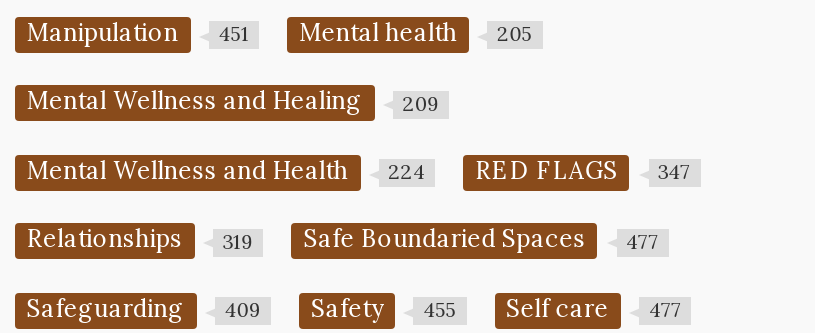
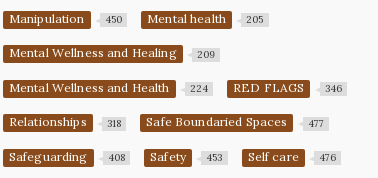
- Manipulation 451 Mental health 205
+ Manipulation 450 Mental health 205

- Mental Wellness and Health 224 RED FLAGS 347
+ Mental Wellness and Health 224 RED FLAGS 346

- Relationships 319 Safe Boundaried Spaces 477
+ Relationships 318 Safe Boundaried Spaces 477

- 409
+ 408

- 455
+ 453

- 477
+ 476
